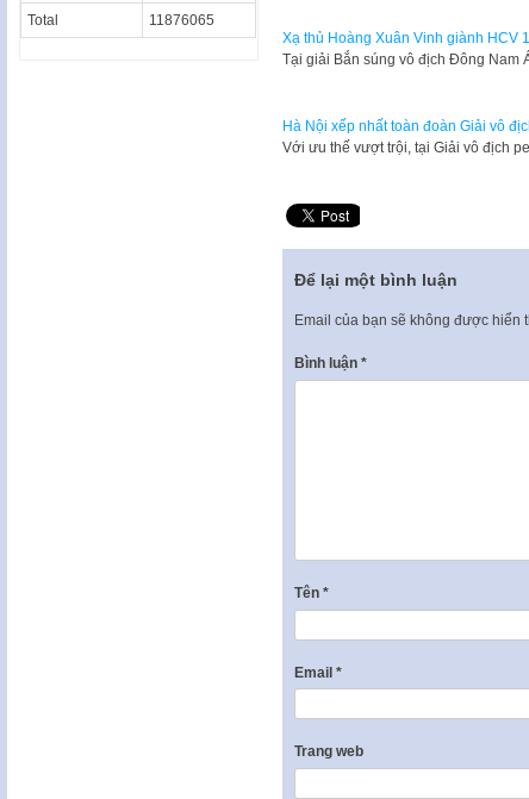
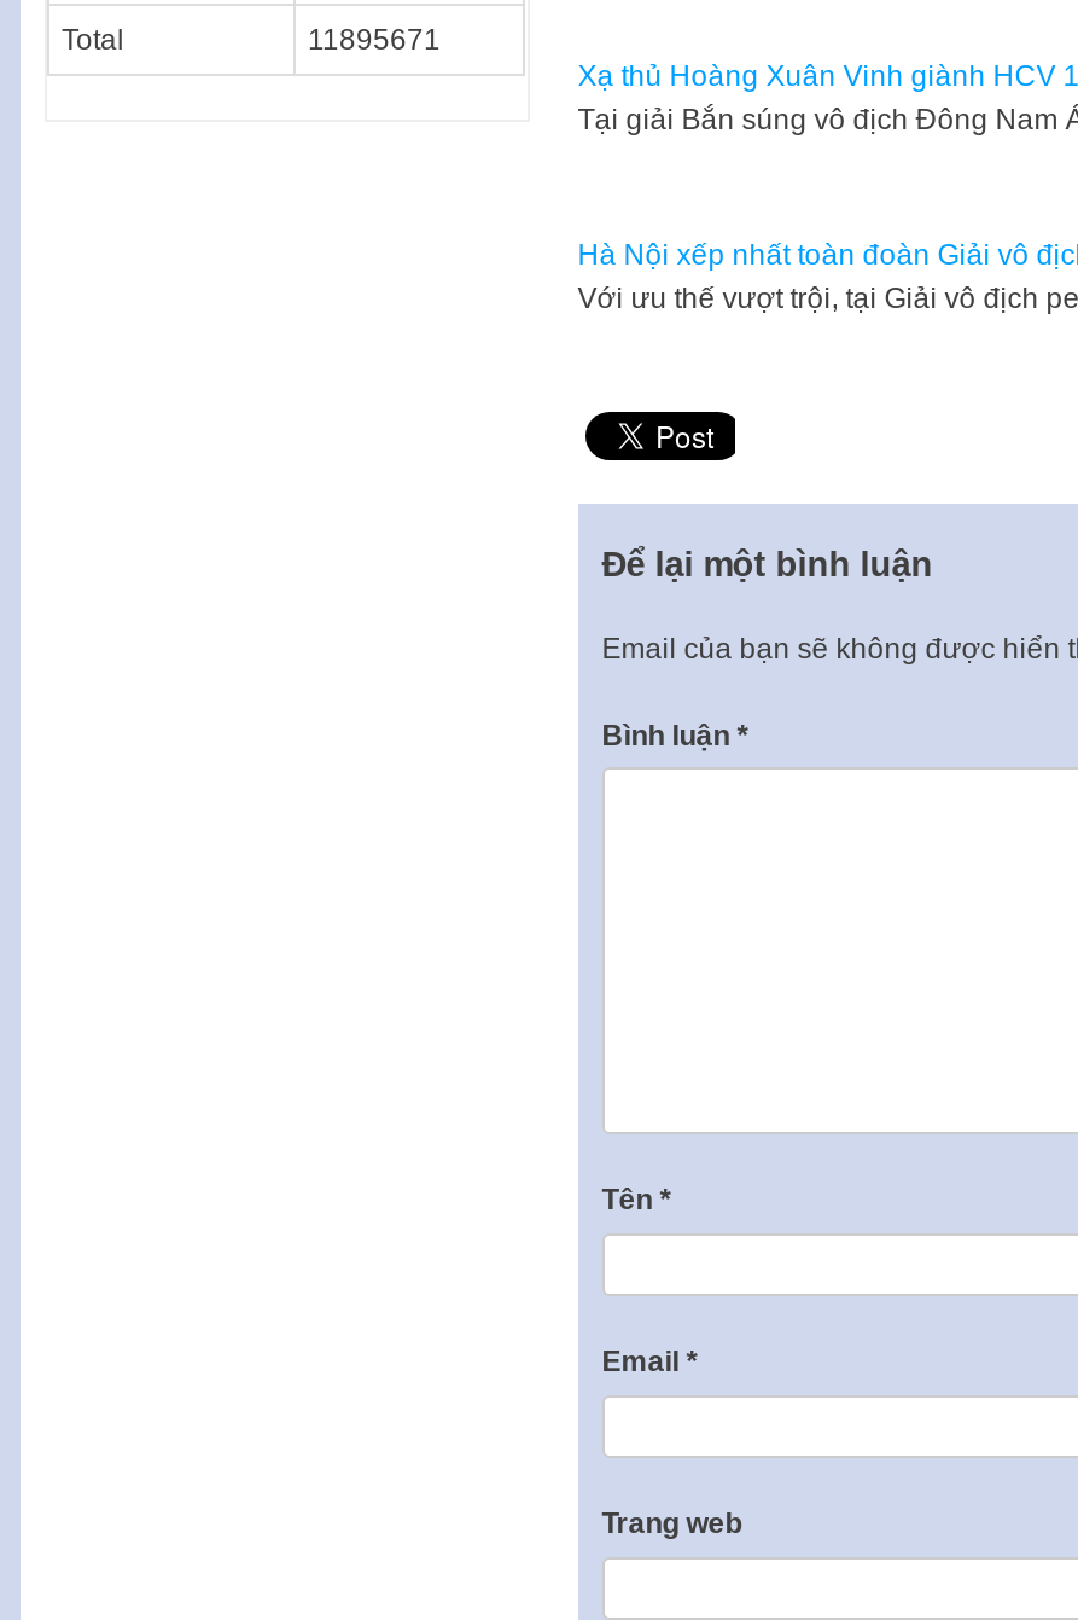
- 11876065
+ 11895671
